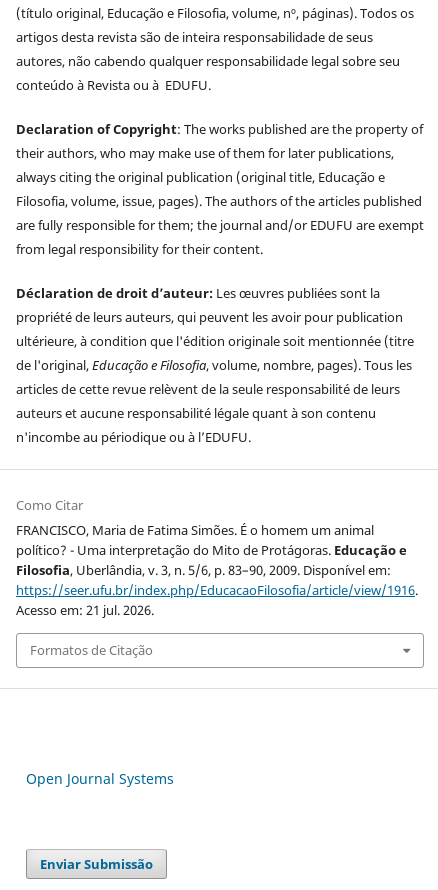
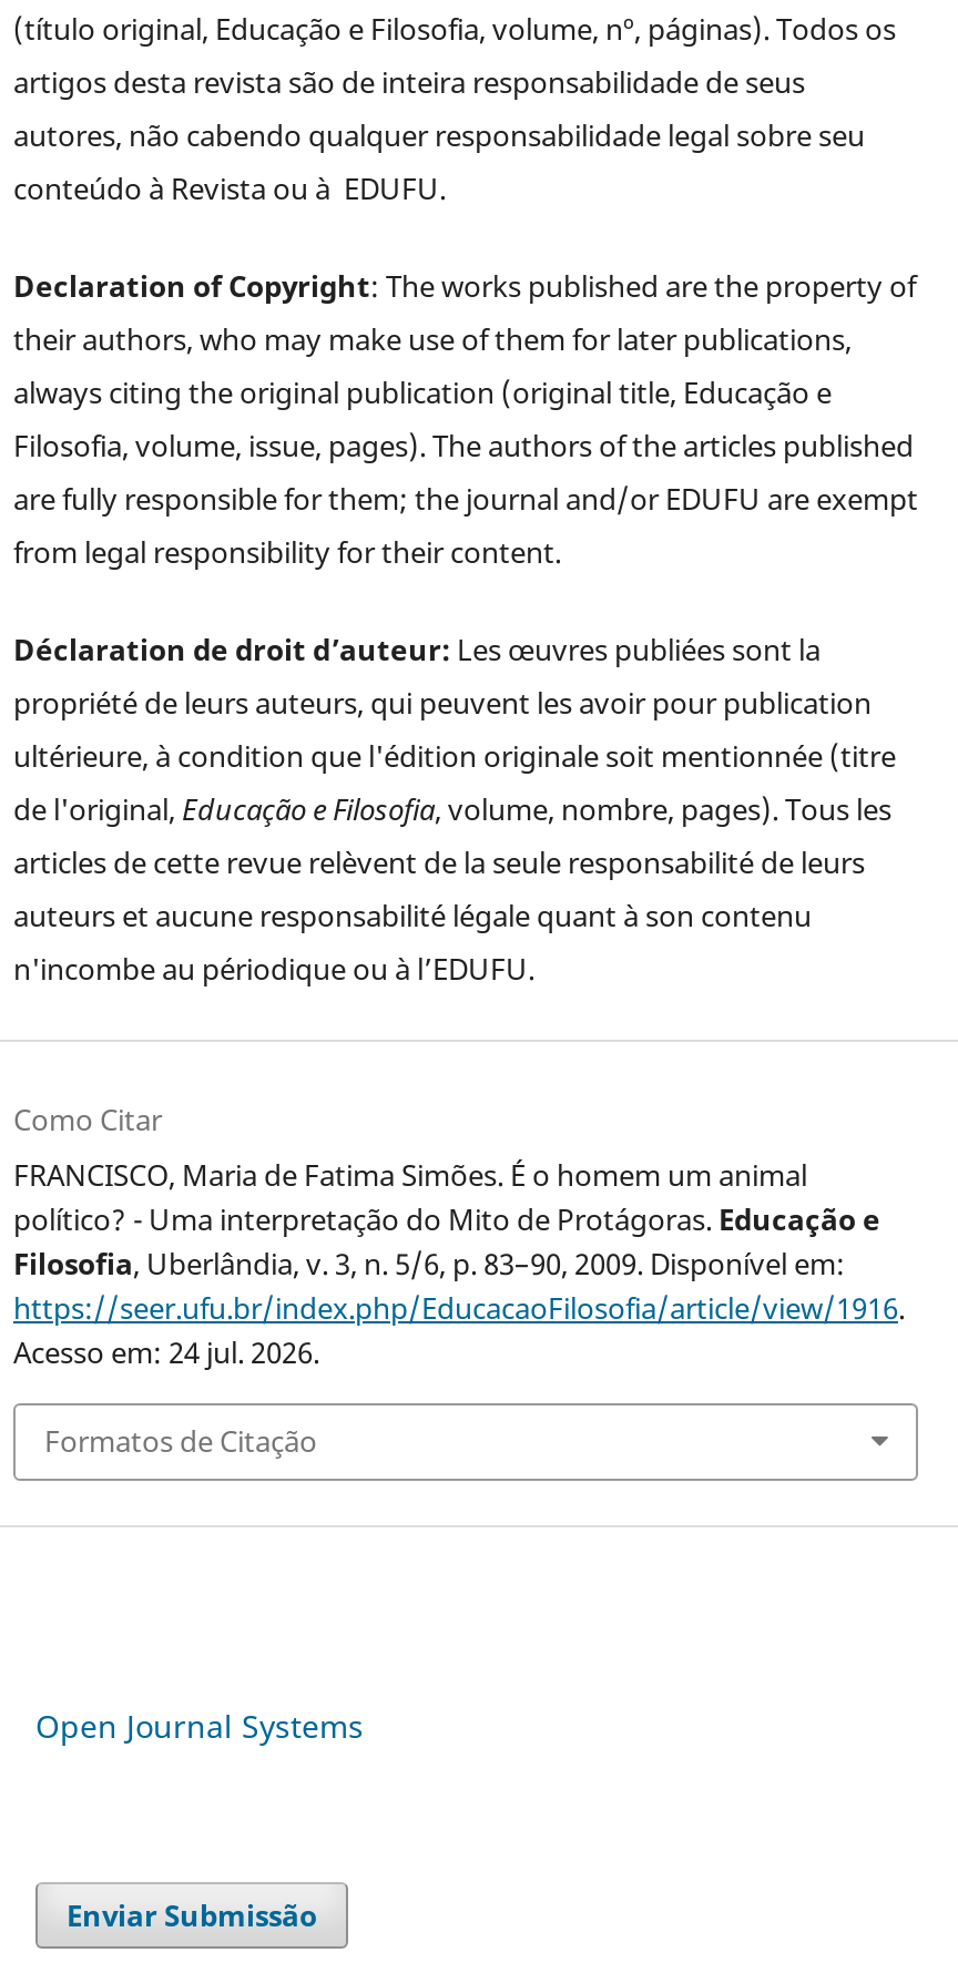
- Acesso em: 21 jul. 2026.
+ Acesso em: 24 jul. 2026.
